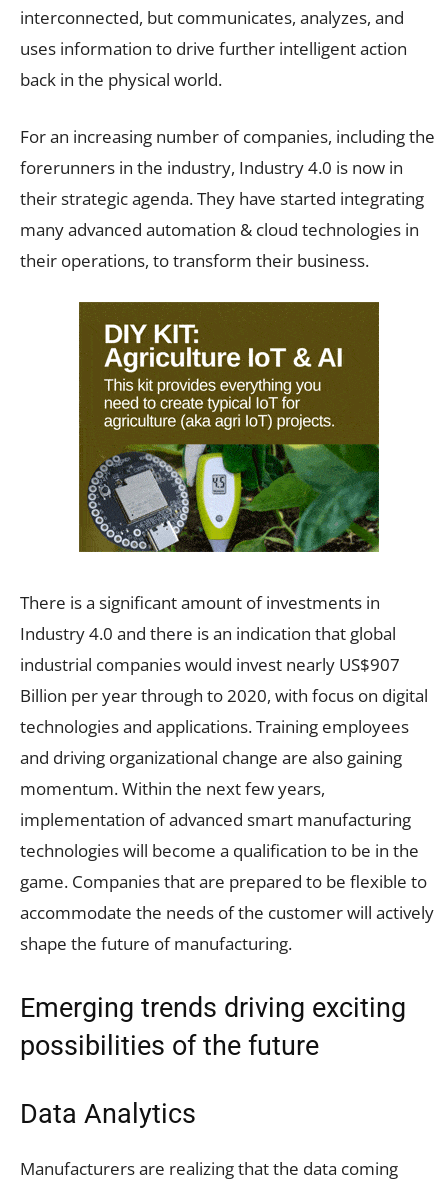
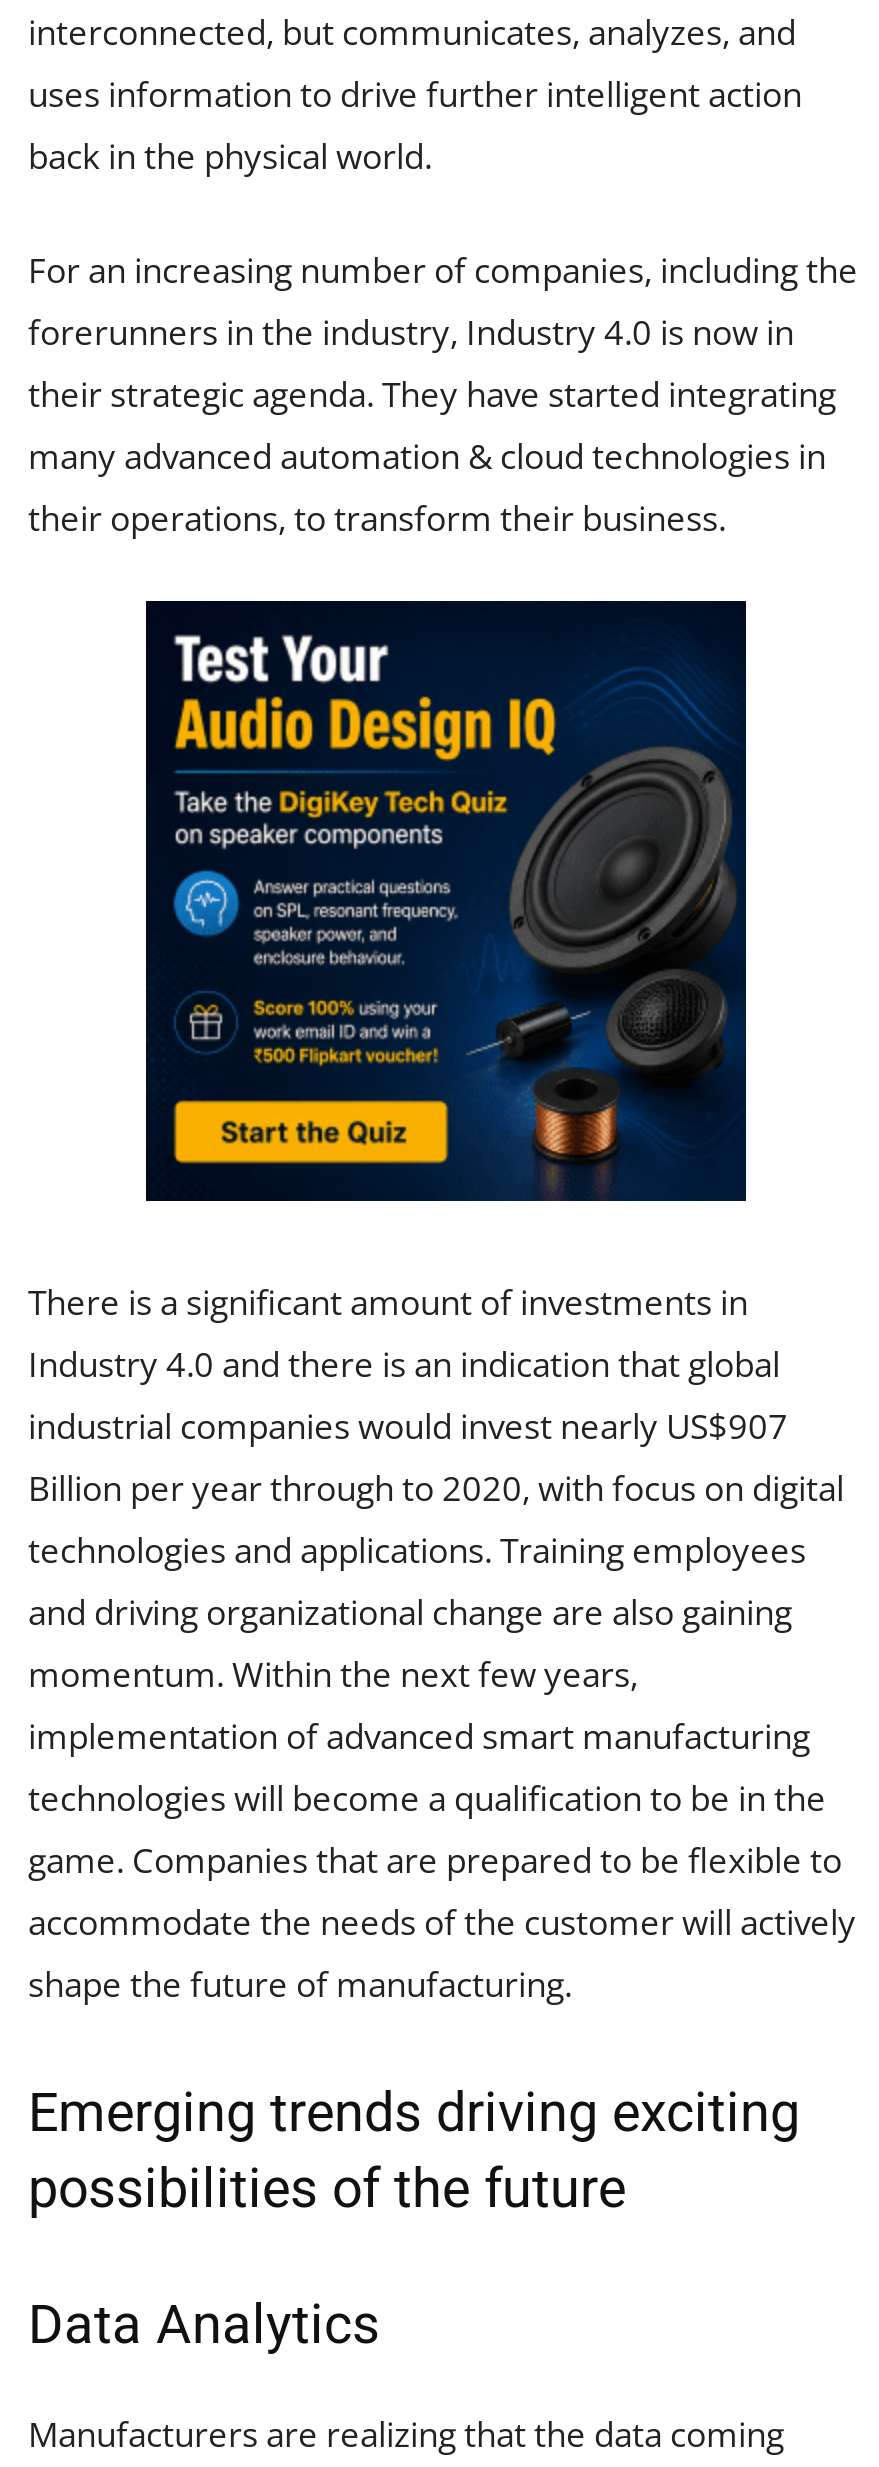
- [image]
+ [image]
